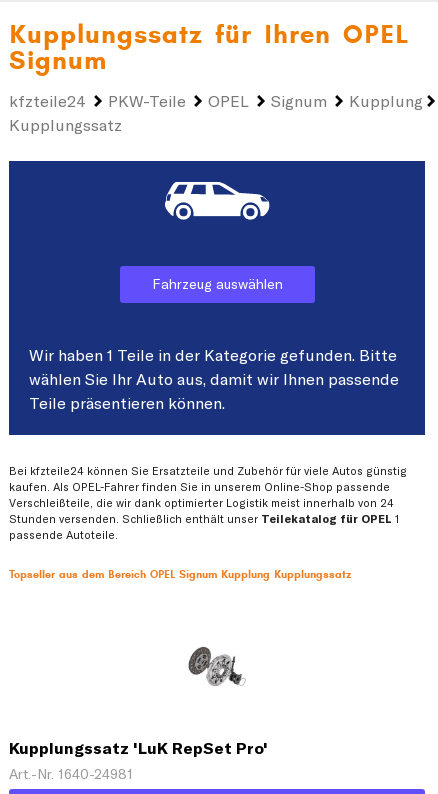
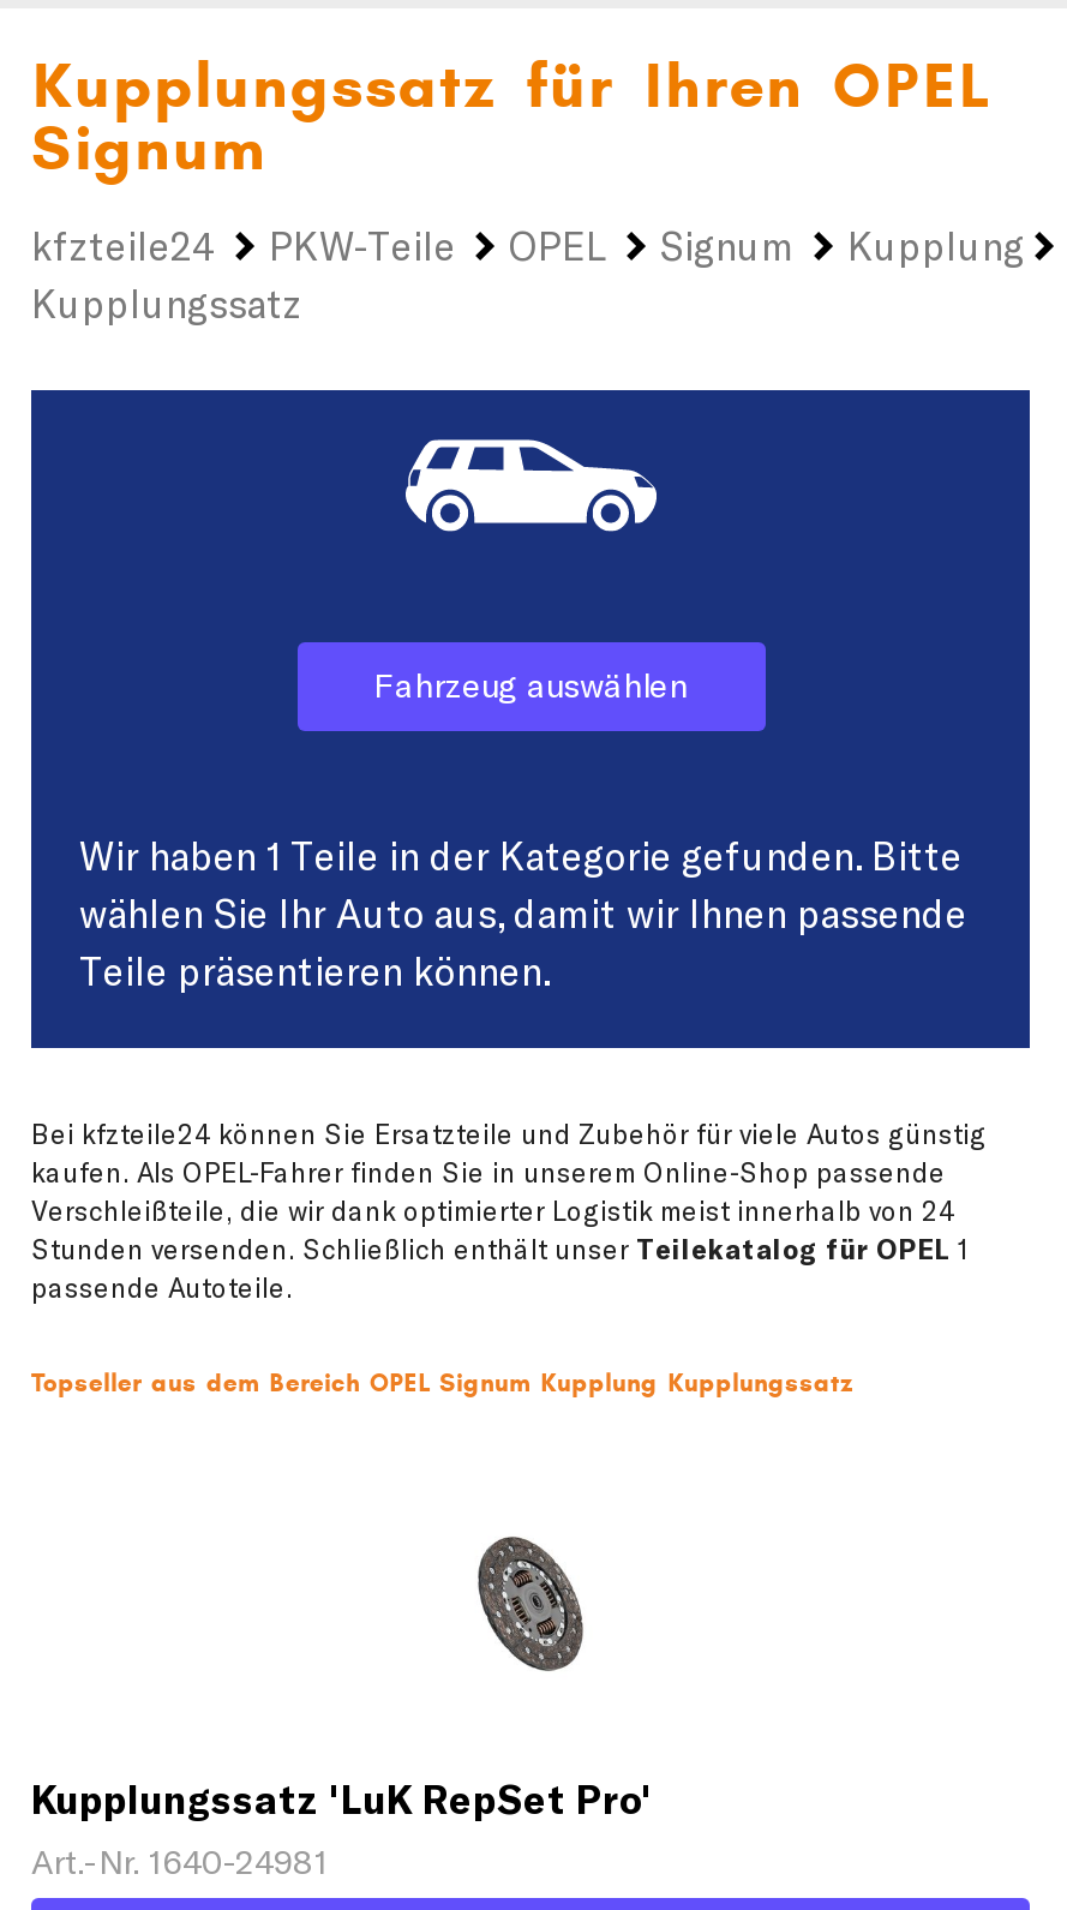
- [image]
+ [image]
